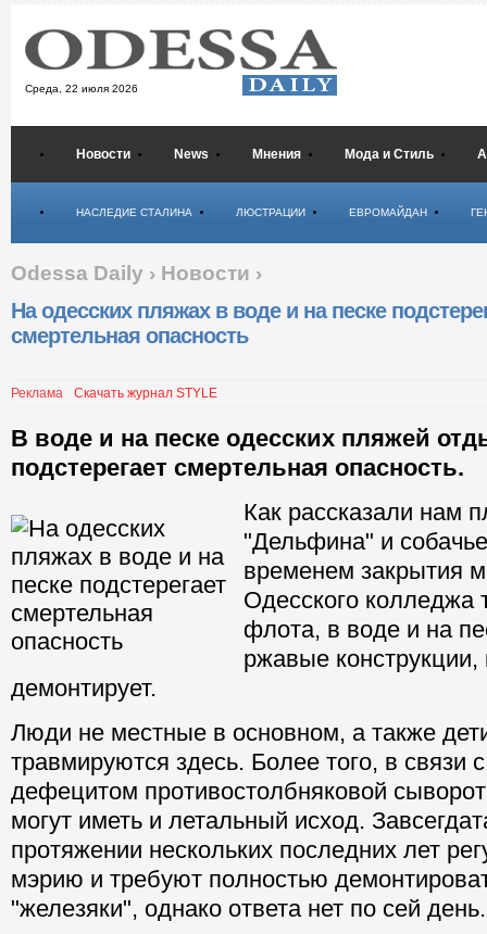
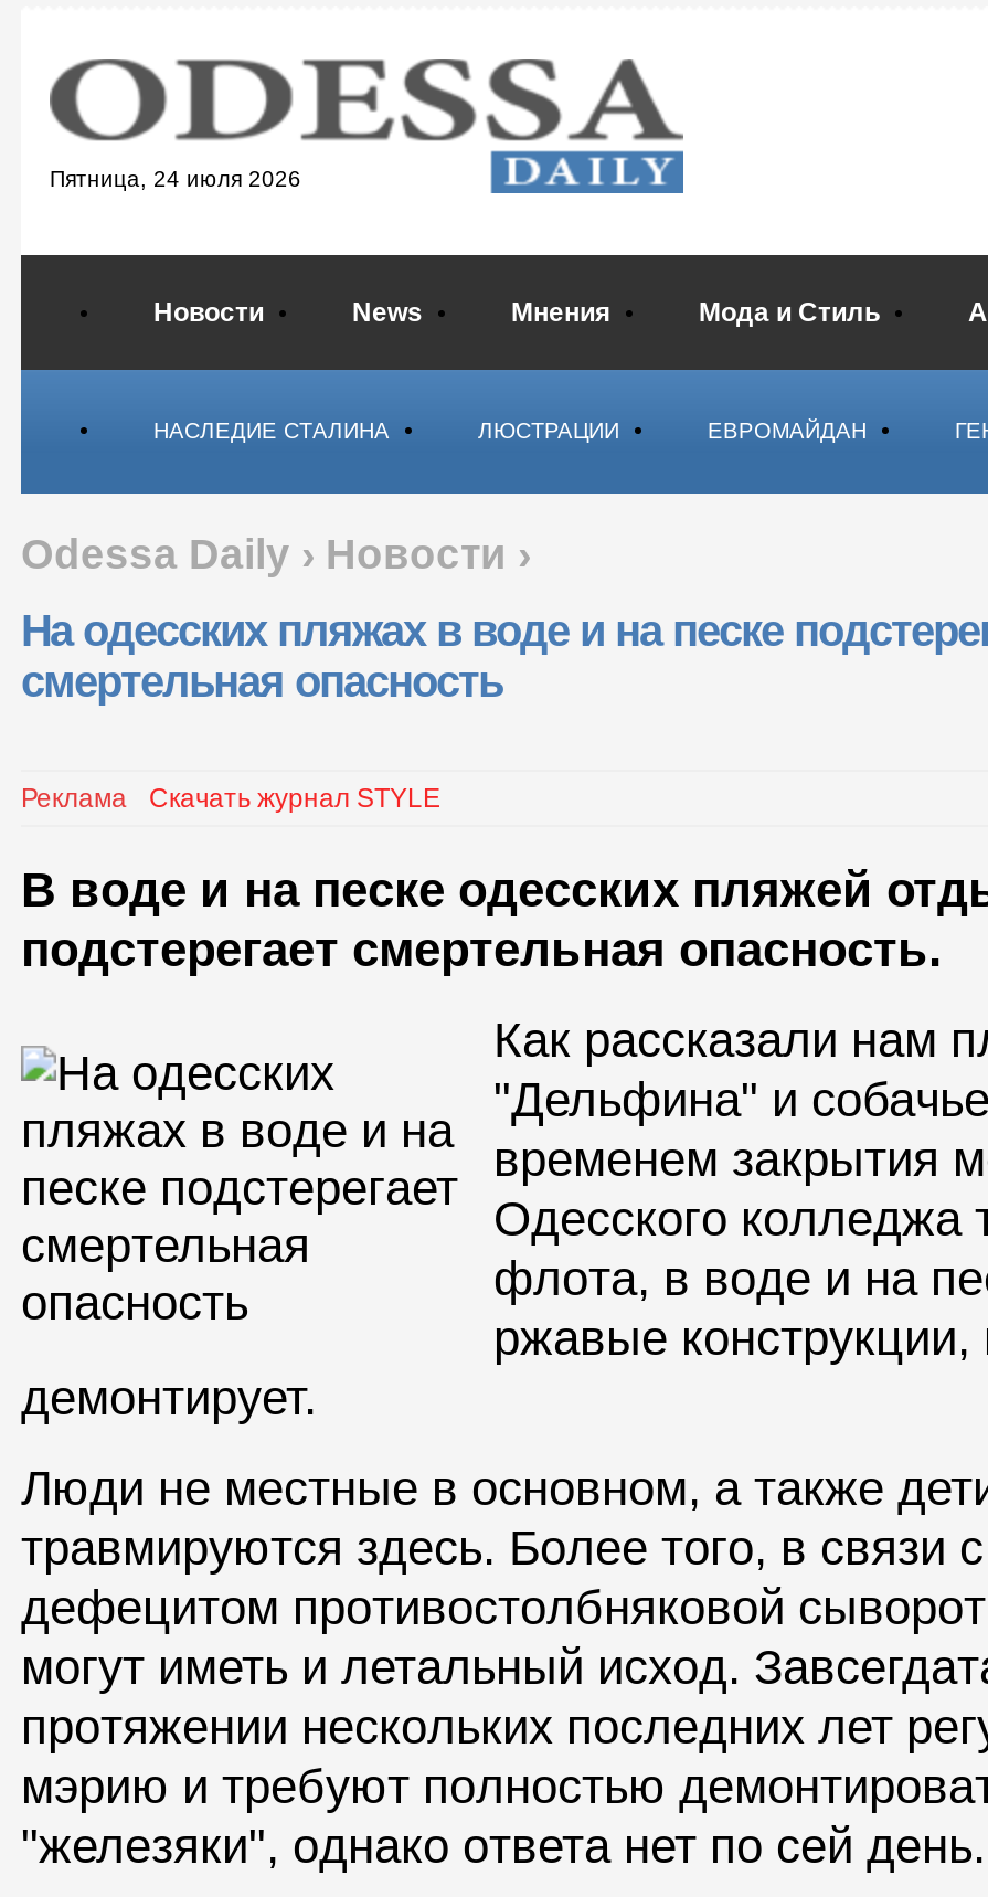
- Среда, 22 июля 2026
+ Пятница, 24 июля 2026
